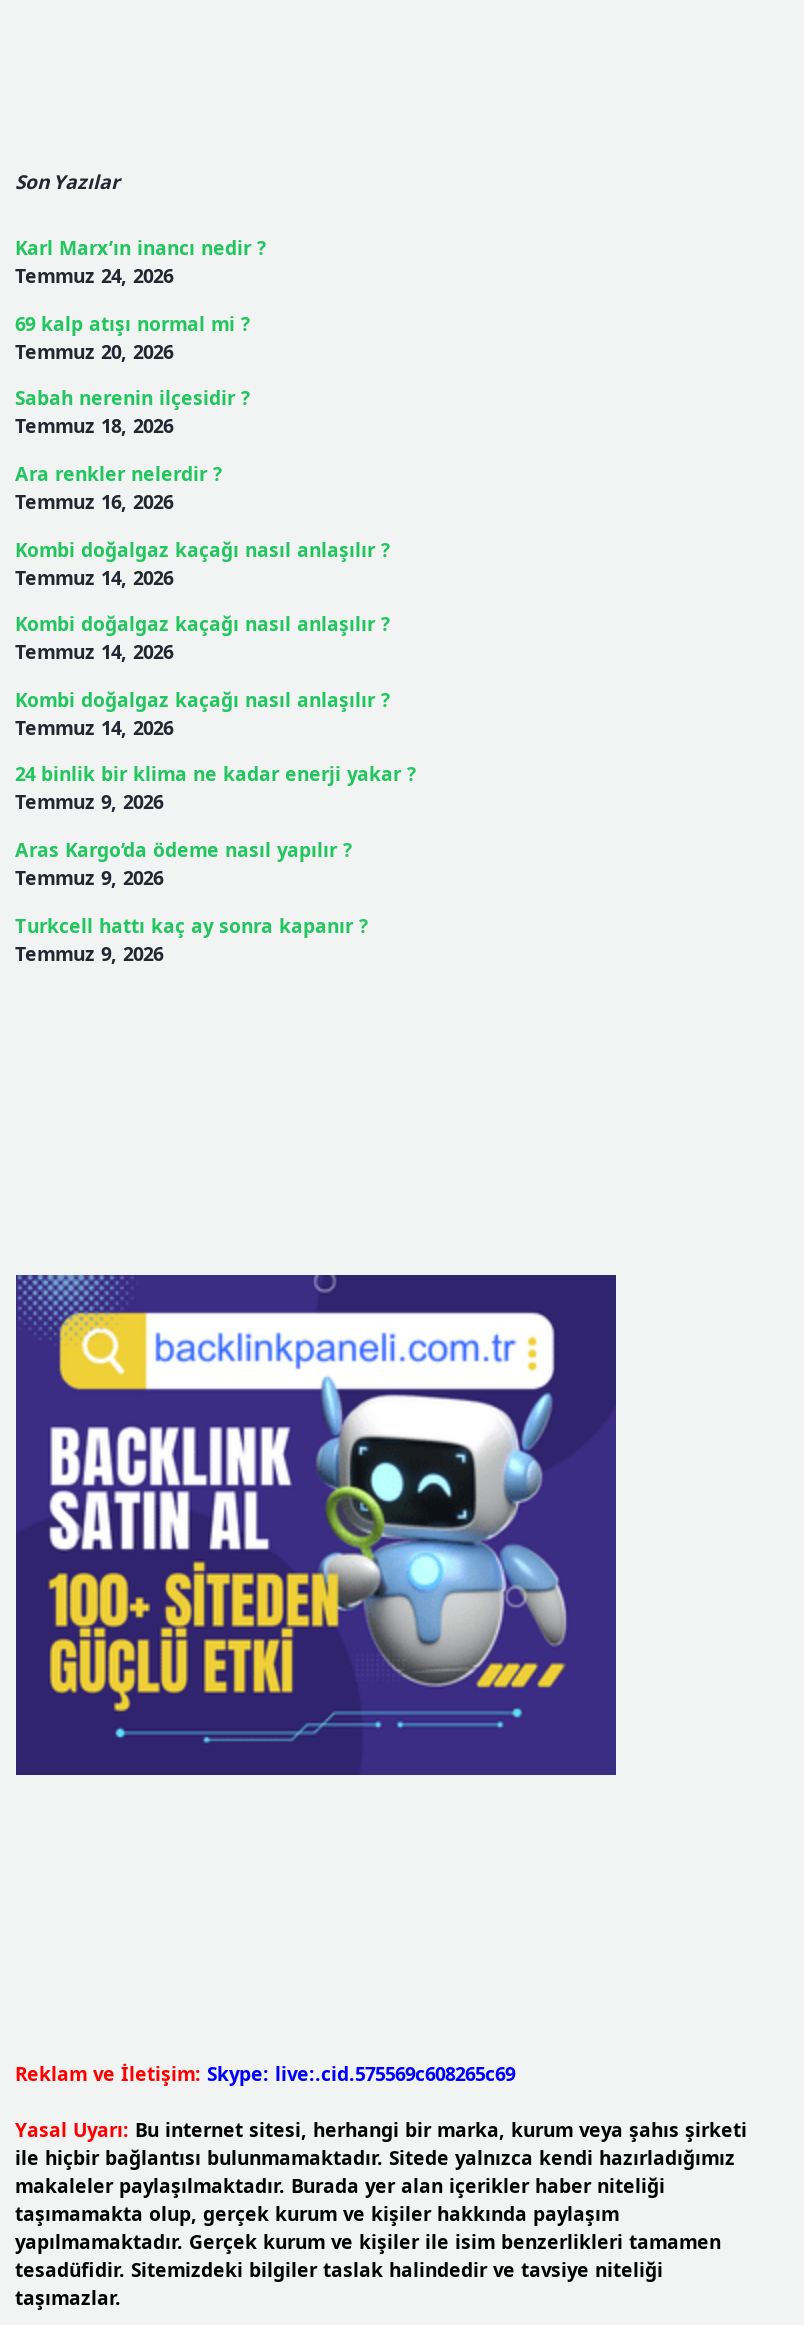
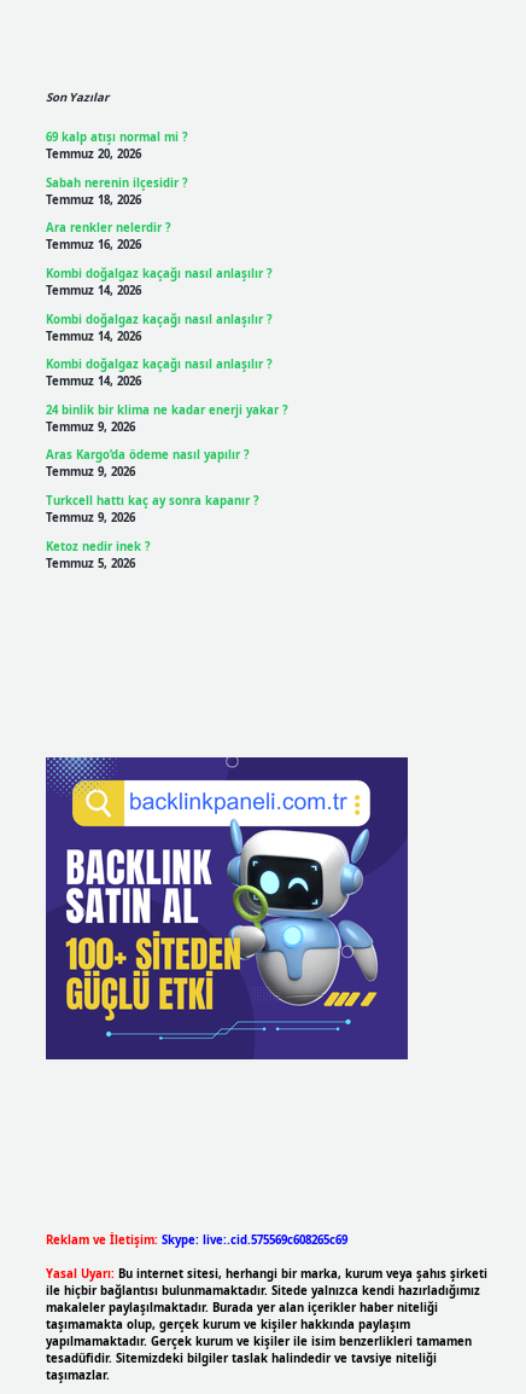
- Karl Marx’ın inancı nedir ?
- Temmuz 24, 2026

moved up: 69 kalp atışı normal mi ? | Temmuz 20, 2026 | Sabah nerenin ilçesidir ? | ... | Turkcell hattı kaç ay sonra kapanır ? | Temmuz 9, 2026

+ Ketoz nedir inek ?
+ Temmuz 5, 2026
